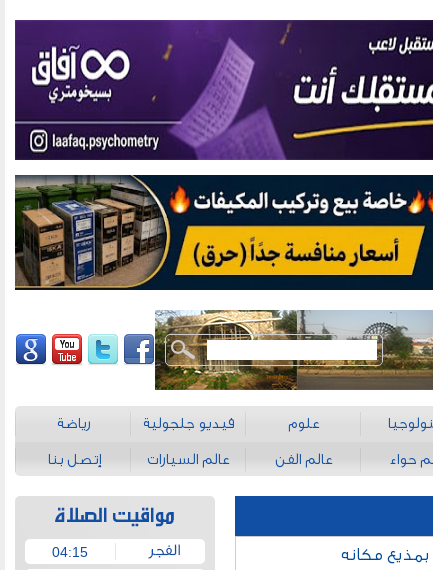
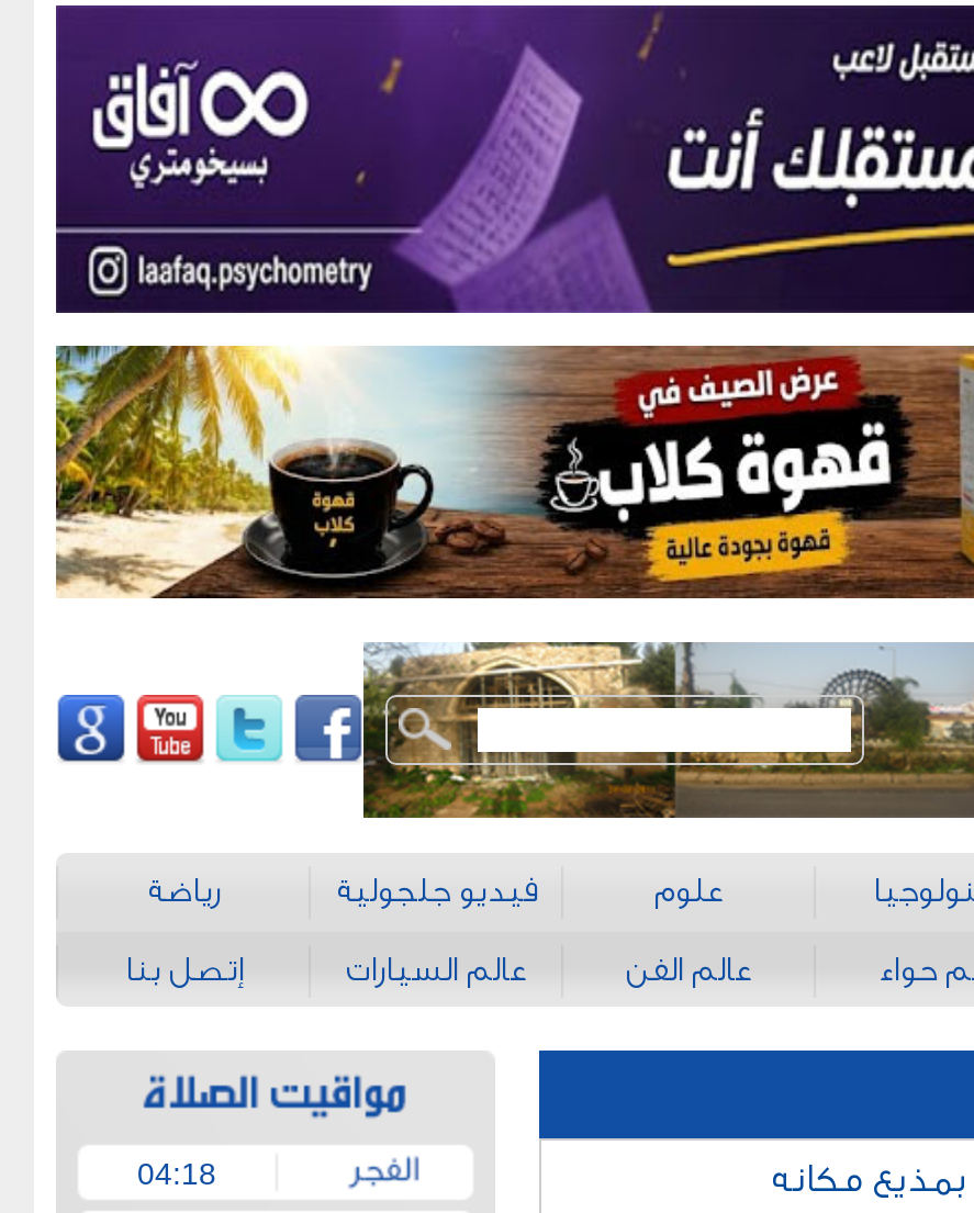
- [image]
+ [image]

- 04:15
+ 04:18
